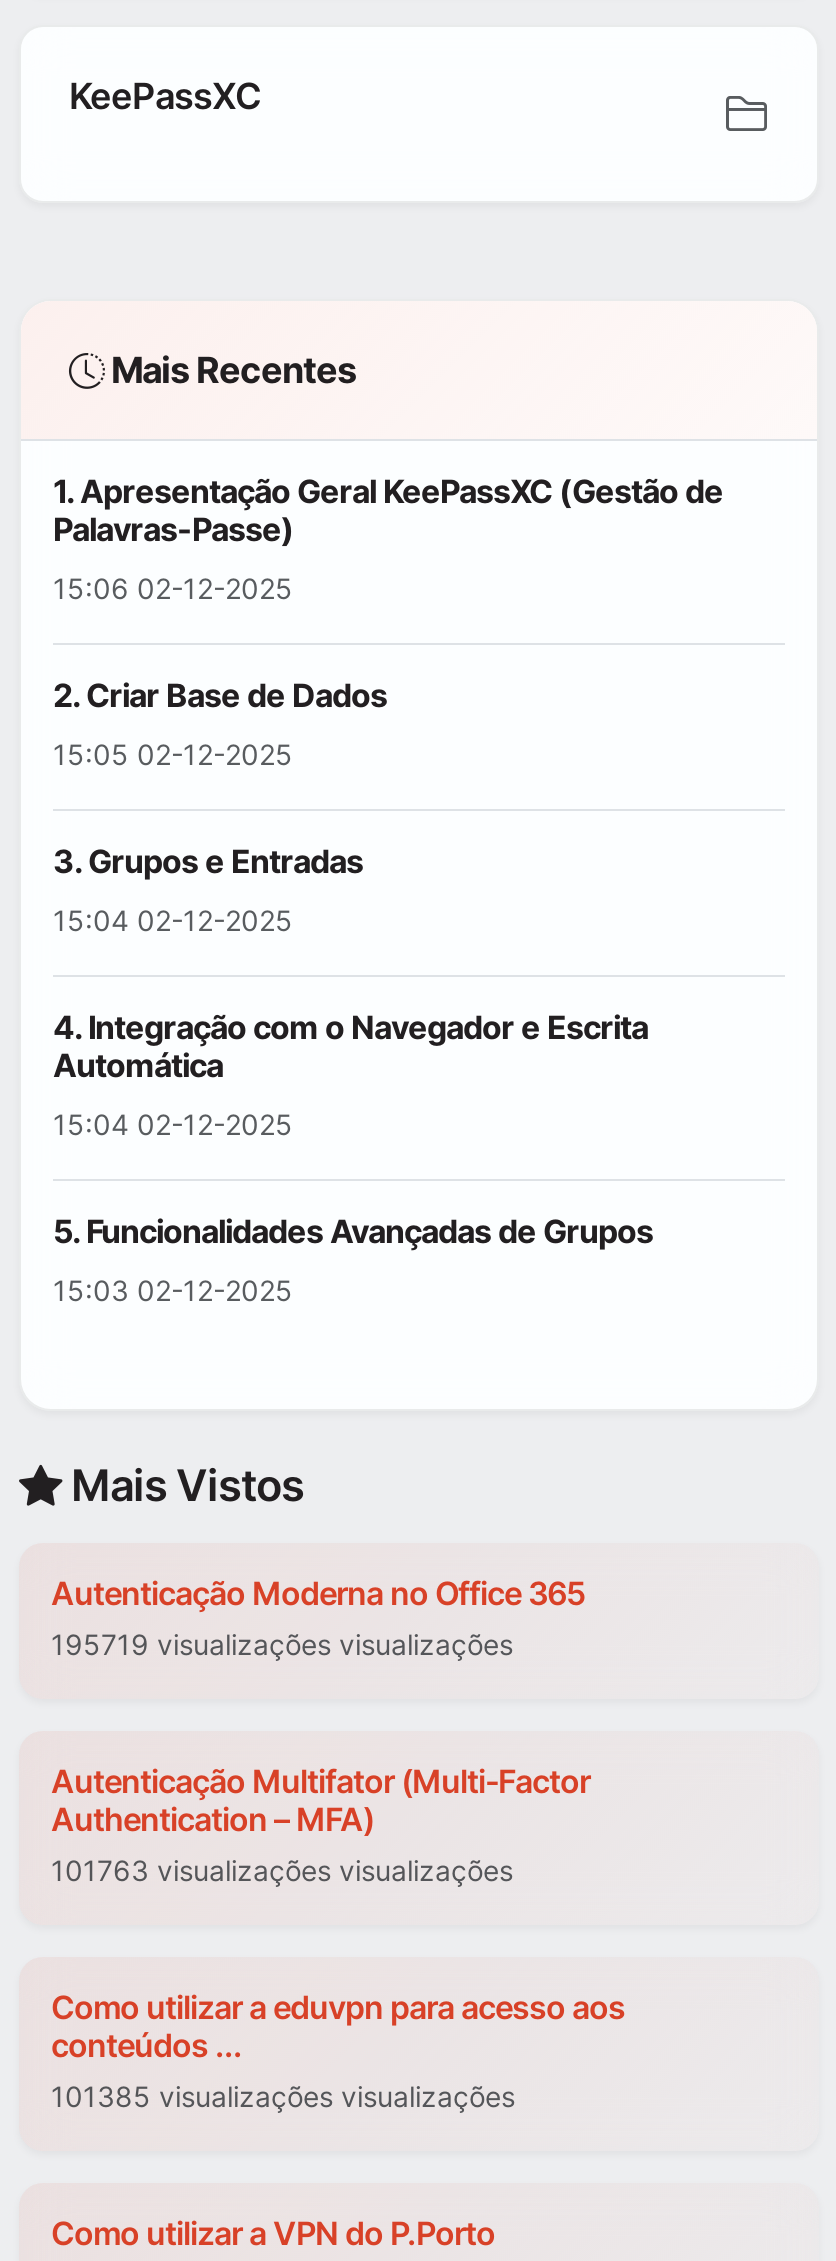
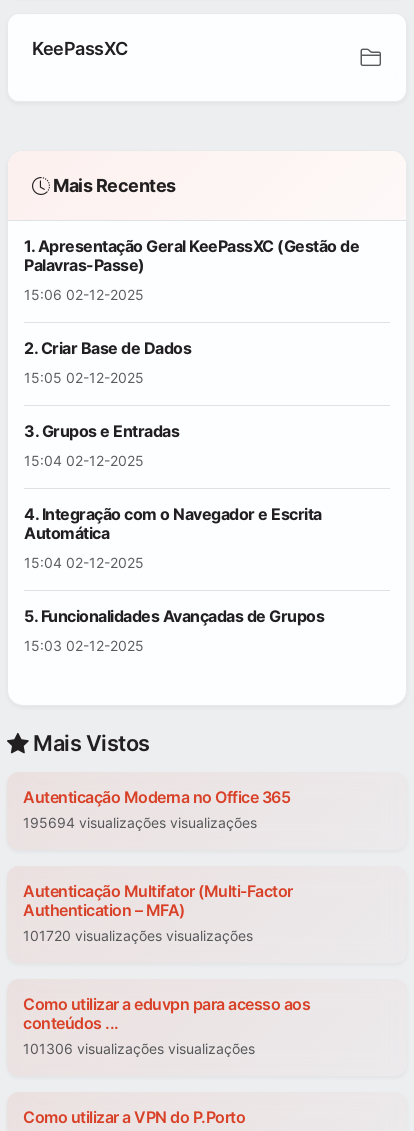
- 195719 visualizações visualizações
+ 195694 visualizações visualizações

- 101763 visualizações visualizações
+ 101720 visualizações visualizações

- 101385 visualizações visualizações
+ 101306 visualizações visualizações
